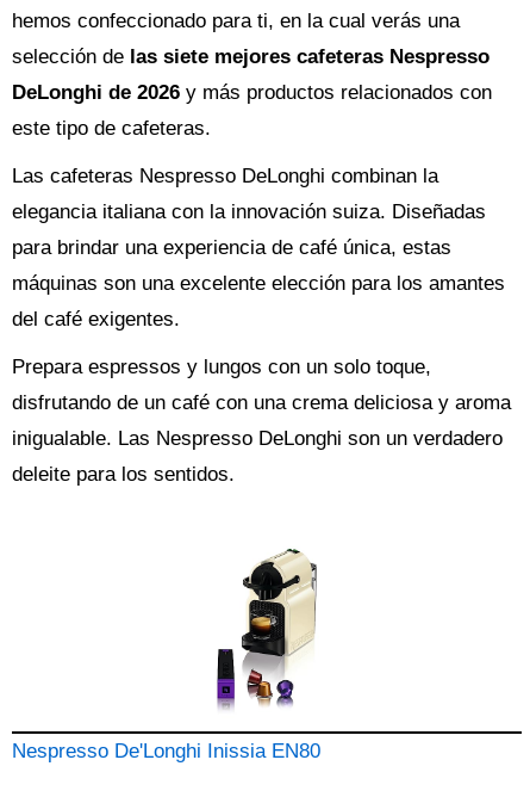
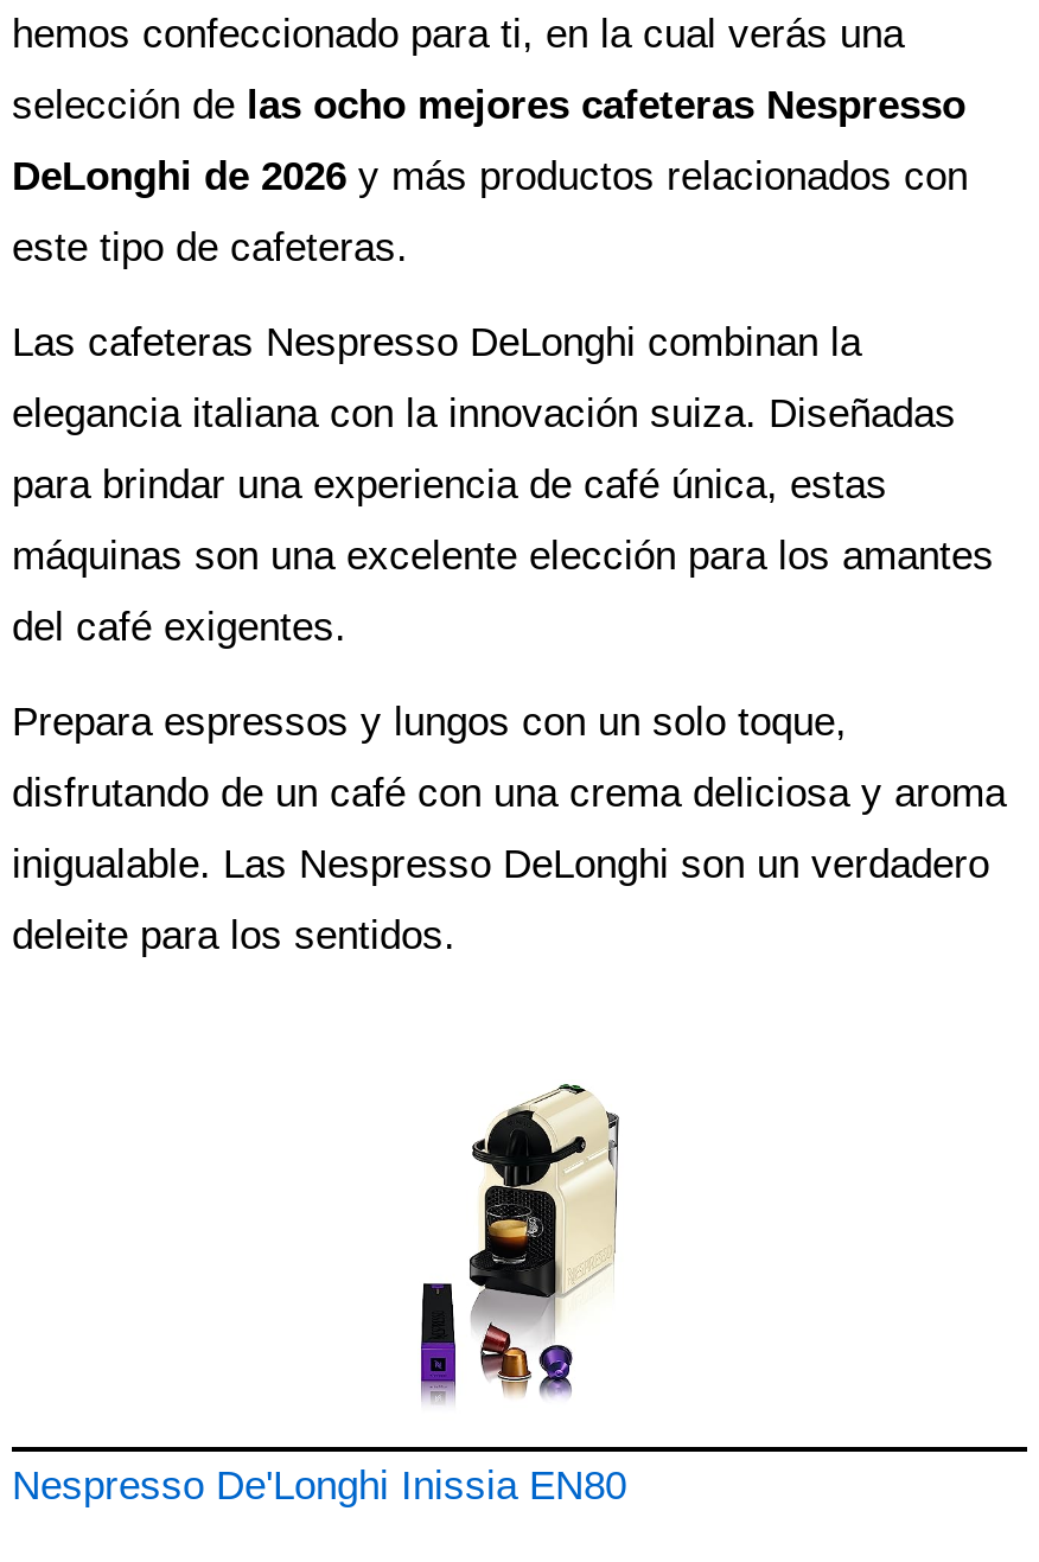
- selección de las siete mejores cafeteras Nespresso
+ selección de las ocho mejores cafeteras Nespresso
